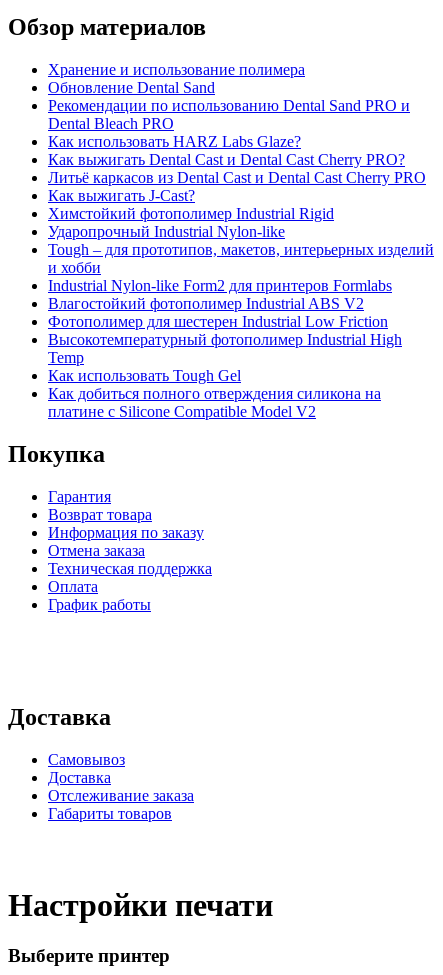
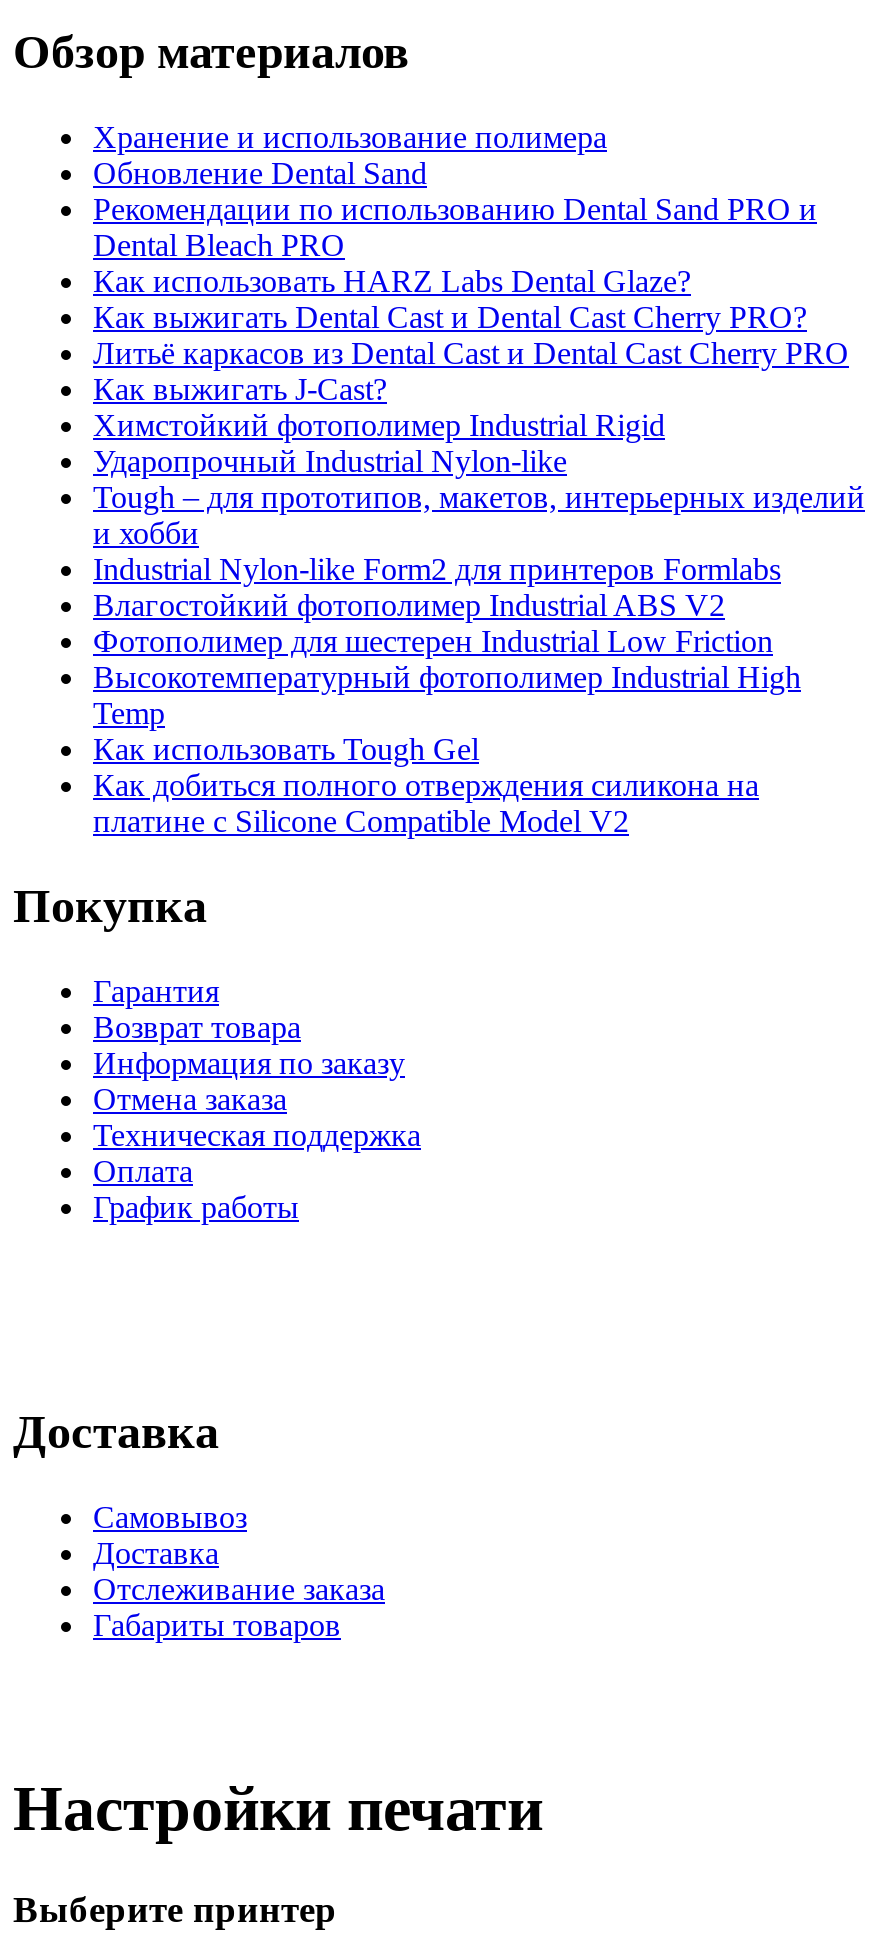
- Как использовать HARZ Labs Glaze?
+ Как использовать HARZ Labs Dental Glaze?
